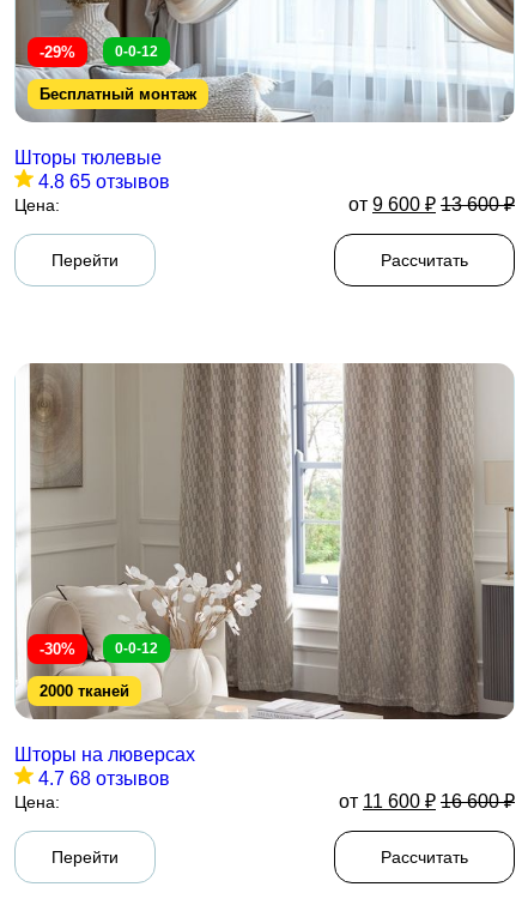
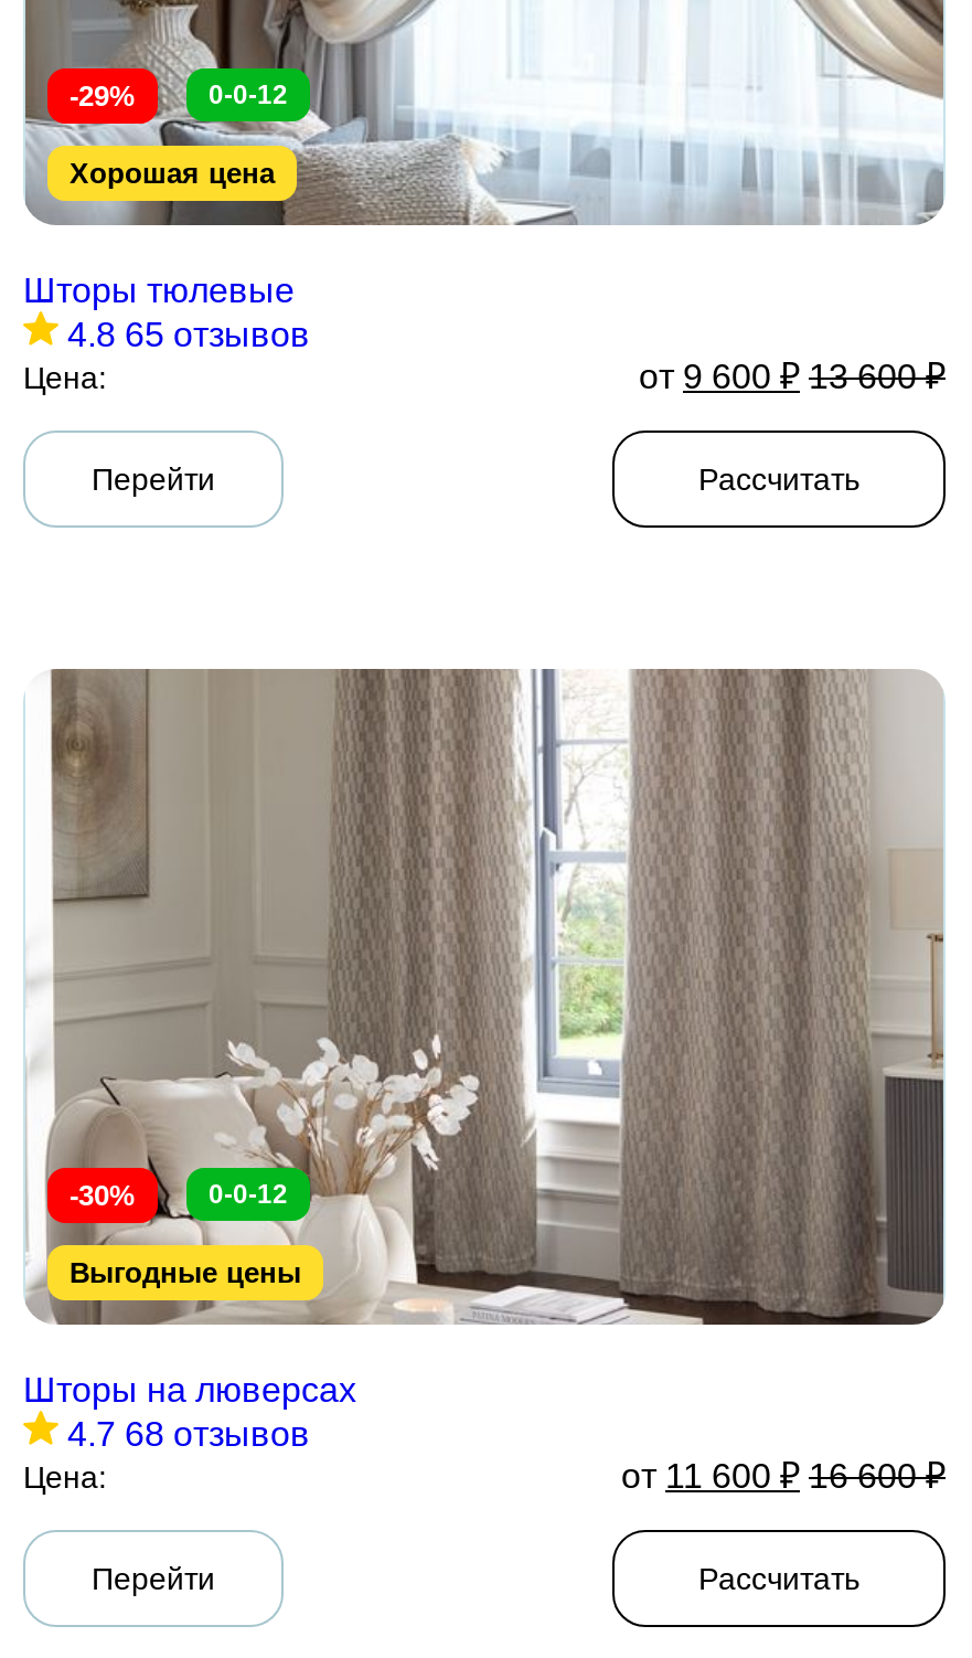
- Бесплатный монтаж
+ Хорошая цена

- 2000 тканей
+ Выгодные цены
